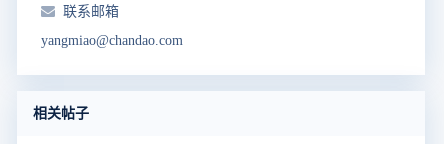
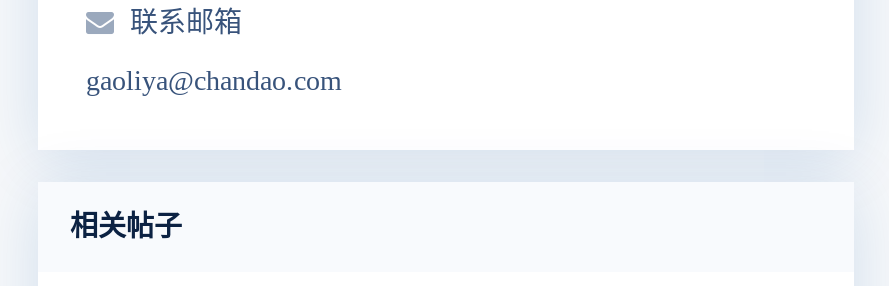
- yangmiao@chandao.com
+ gaoliya@chandao.com
